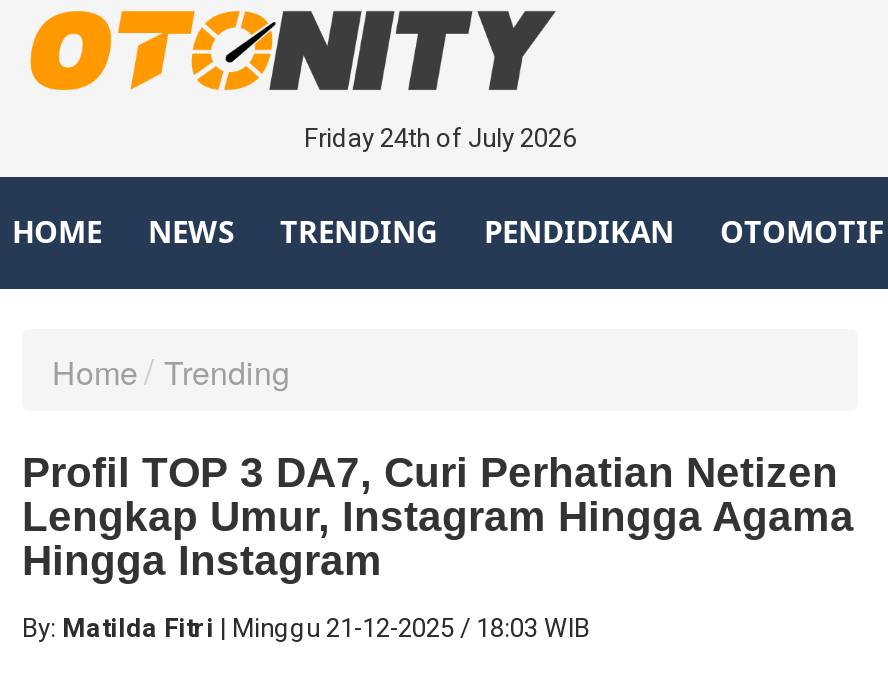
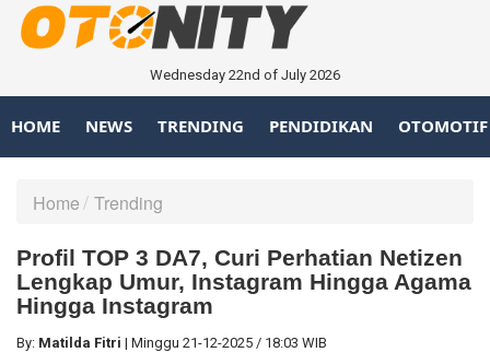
- Friday 24th of July 2026
+ Wednesday 22nd of July 2026
